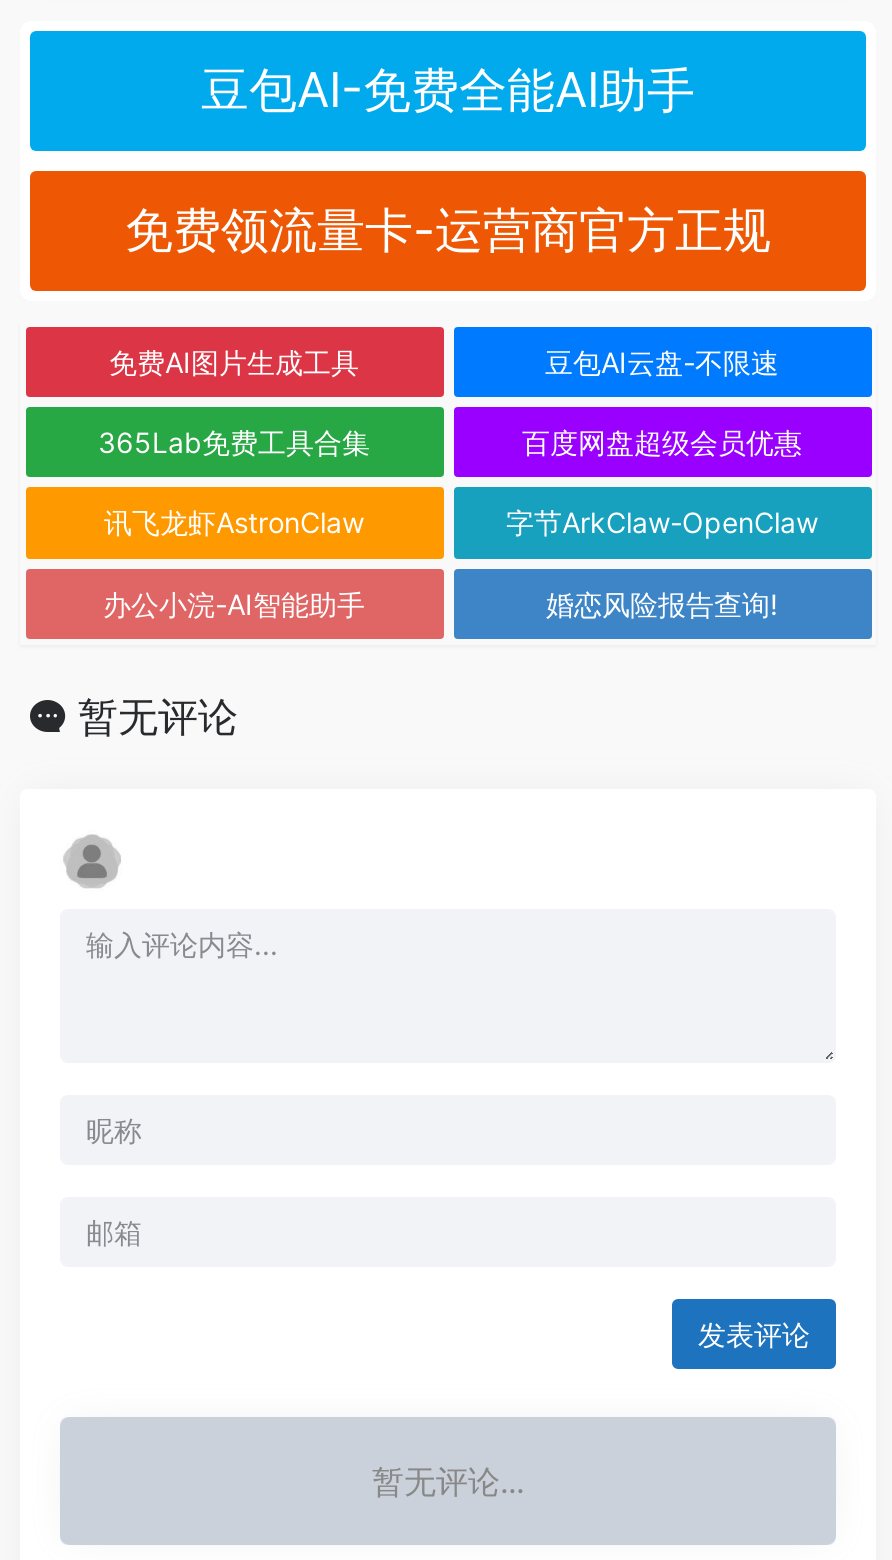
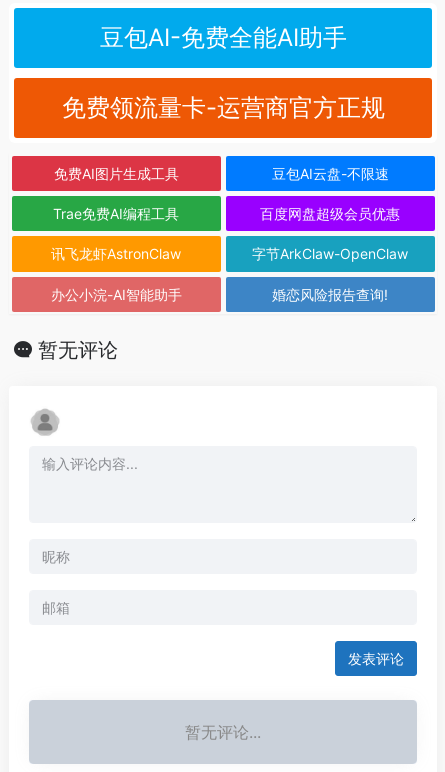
- 365Lab免费工具合集
+ Trae免费AI编程工具
